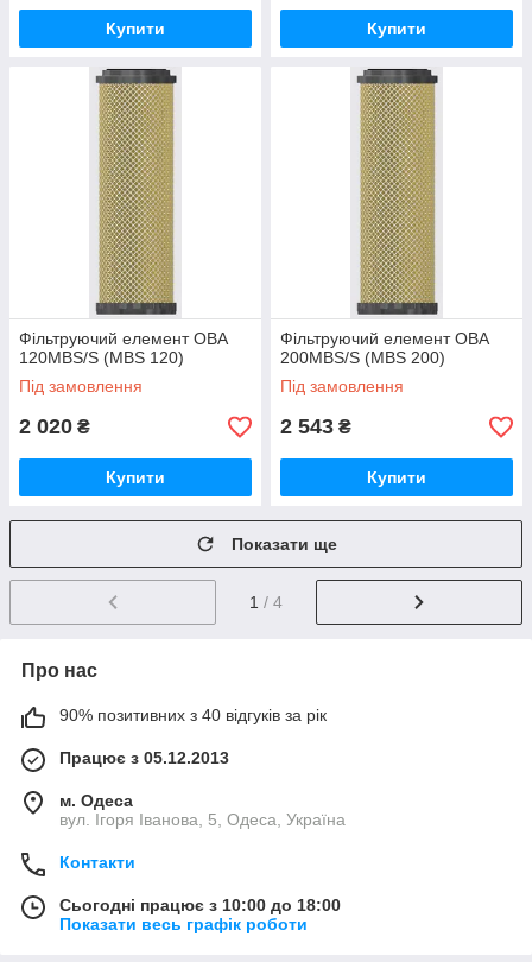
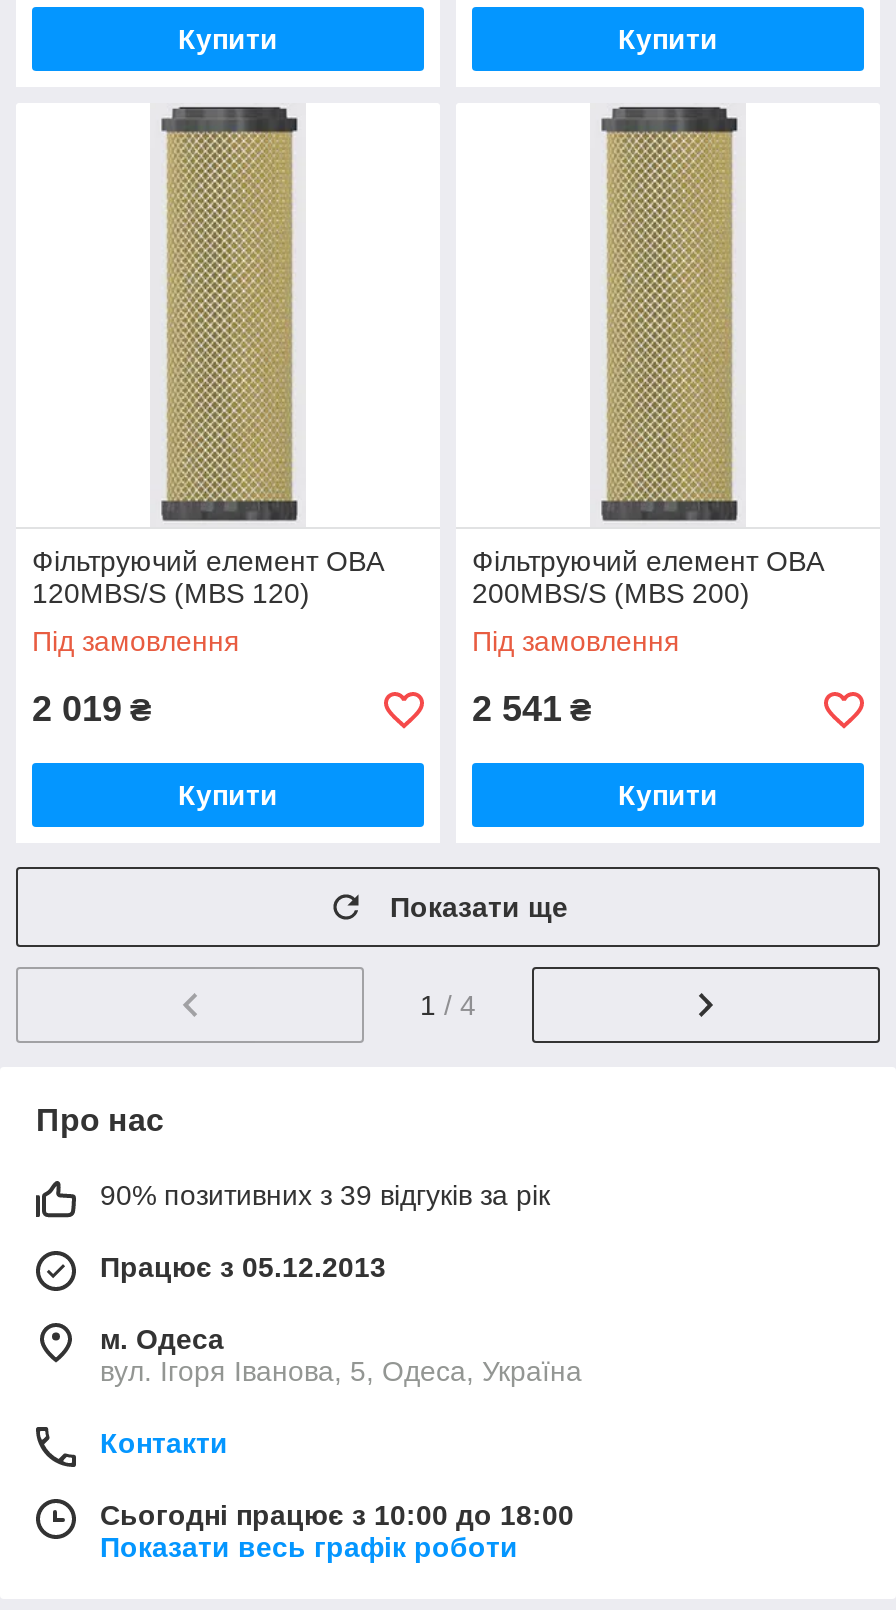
- 2 020 ₴
+ 2 019 ₴

- 2 543 ₴
+ 2 541 ₴

- 90% позитивних з 40 відгуків за рік
+ 90% позитивних з 39 відгуків за рік
